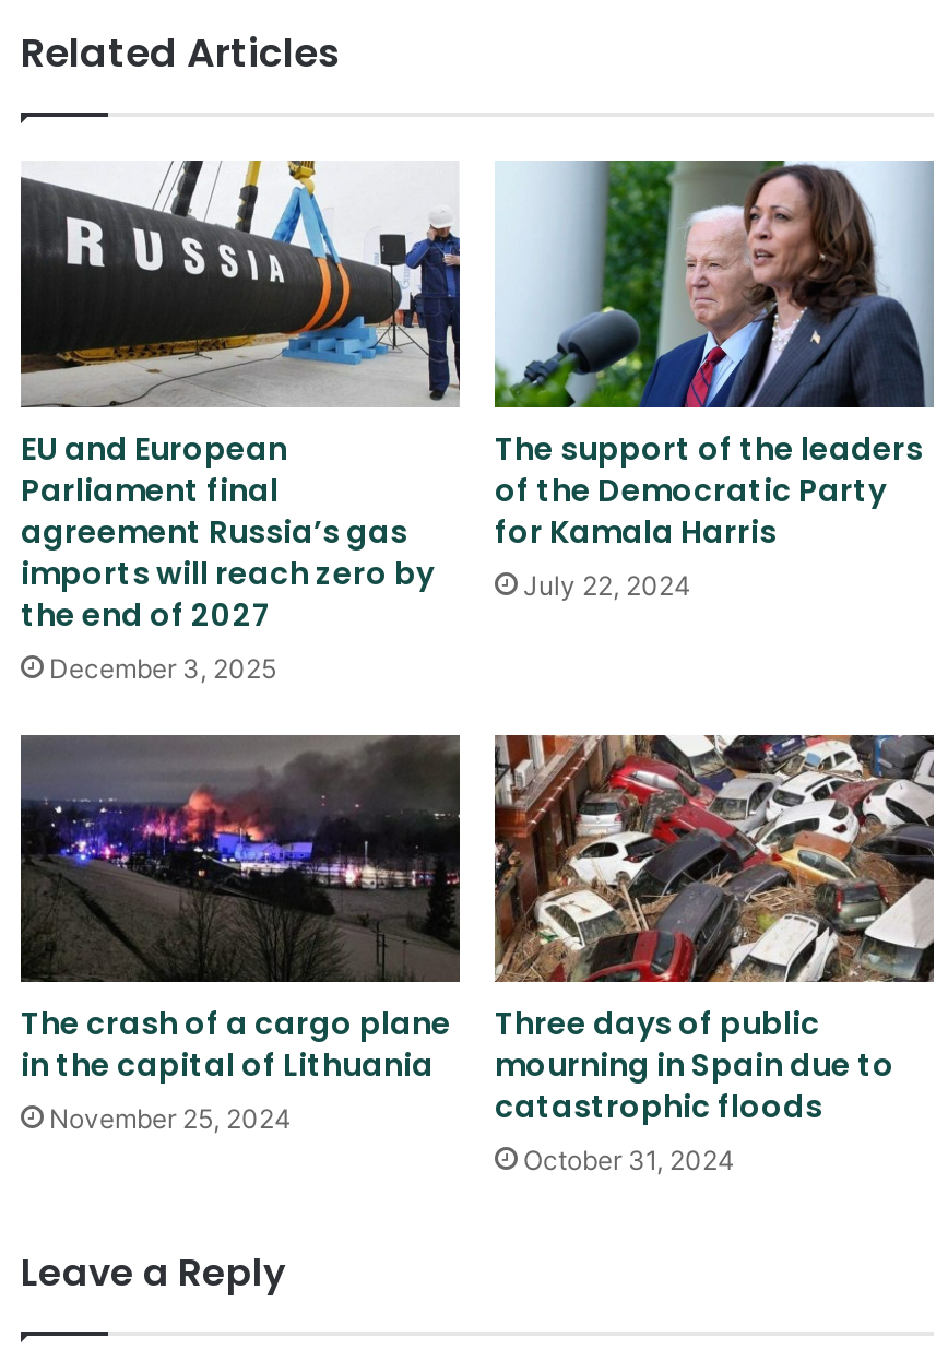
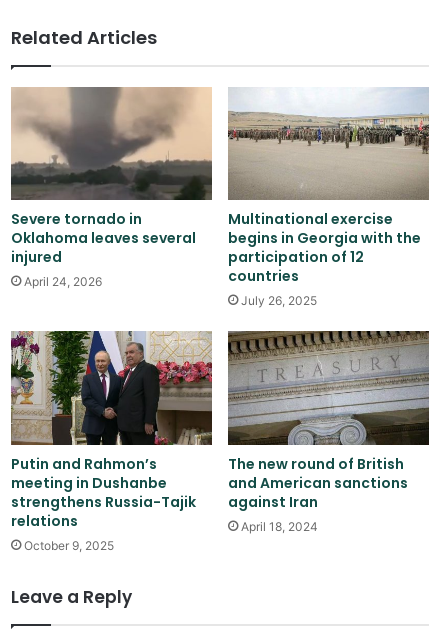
- [image]
- EU and European
- Parliament final
- agreement Russia’s gas
- imports will reach zero by
- the end of 2027
- December 3, 2025
+ [image]
+ Severe tornado in
+ Oklahoma leaves several
+ injured
+ April 24, 2026

- [image]
- The support of the leaders
- of the Democratic Party
- for Kamala Harris
- July 22, 2024
+ [image]
+ Multinational exercise
+ begins in Georgia with the
+ participation of 12
+ countries
+ July 26, 2025

- [image]
- The crash of a cargo plane
- in the capital of Lithuania
- November 25, 2024
+ [image]
+ Putin and Rahmon’s
+ meeting in Dushanbe
+ strengthens Russia-Tajik
+ relations
+ October 9, 2025

- [image]
- Three days of public
- mourning in Spain due to
- catastrophic floods
- October 31, 2024
+ [image]
+ The new round of British
+ and American sanctions
+ against Iran
+ April 18, 2024
